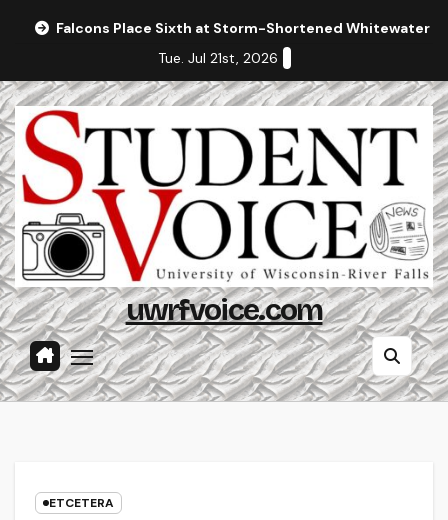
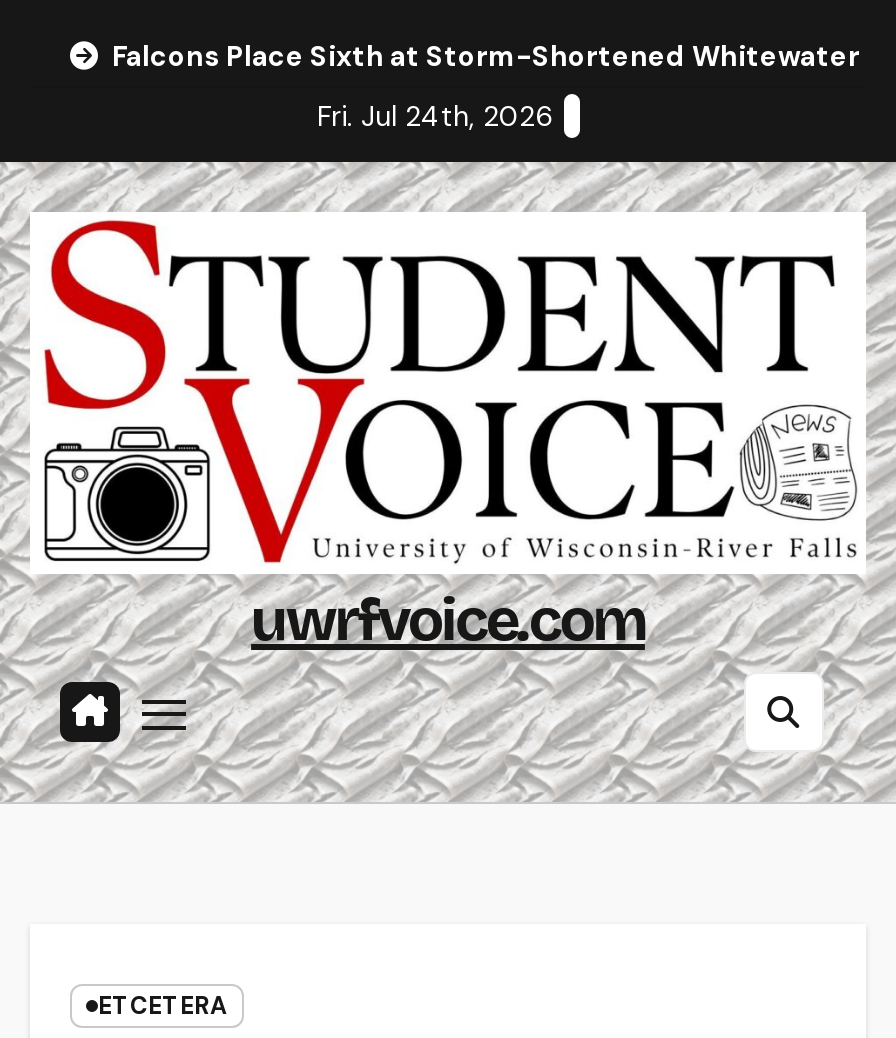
- Tue. Jul 21st, 2026
+ Fri. Jul 24th, 2026
